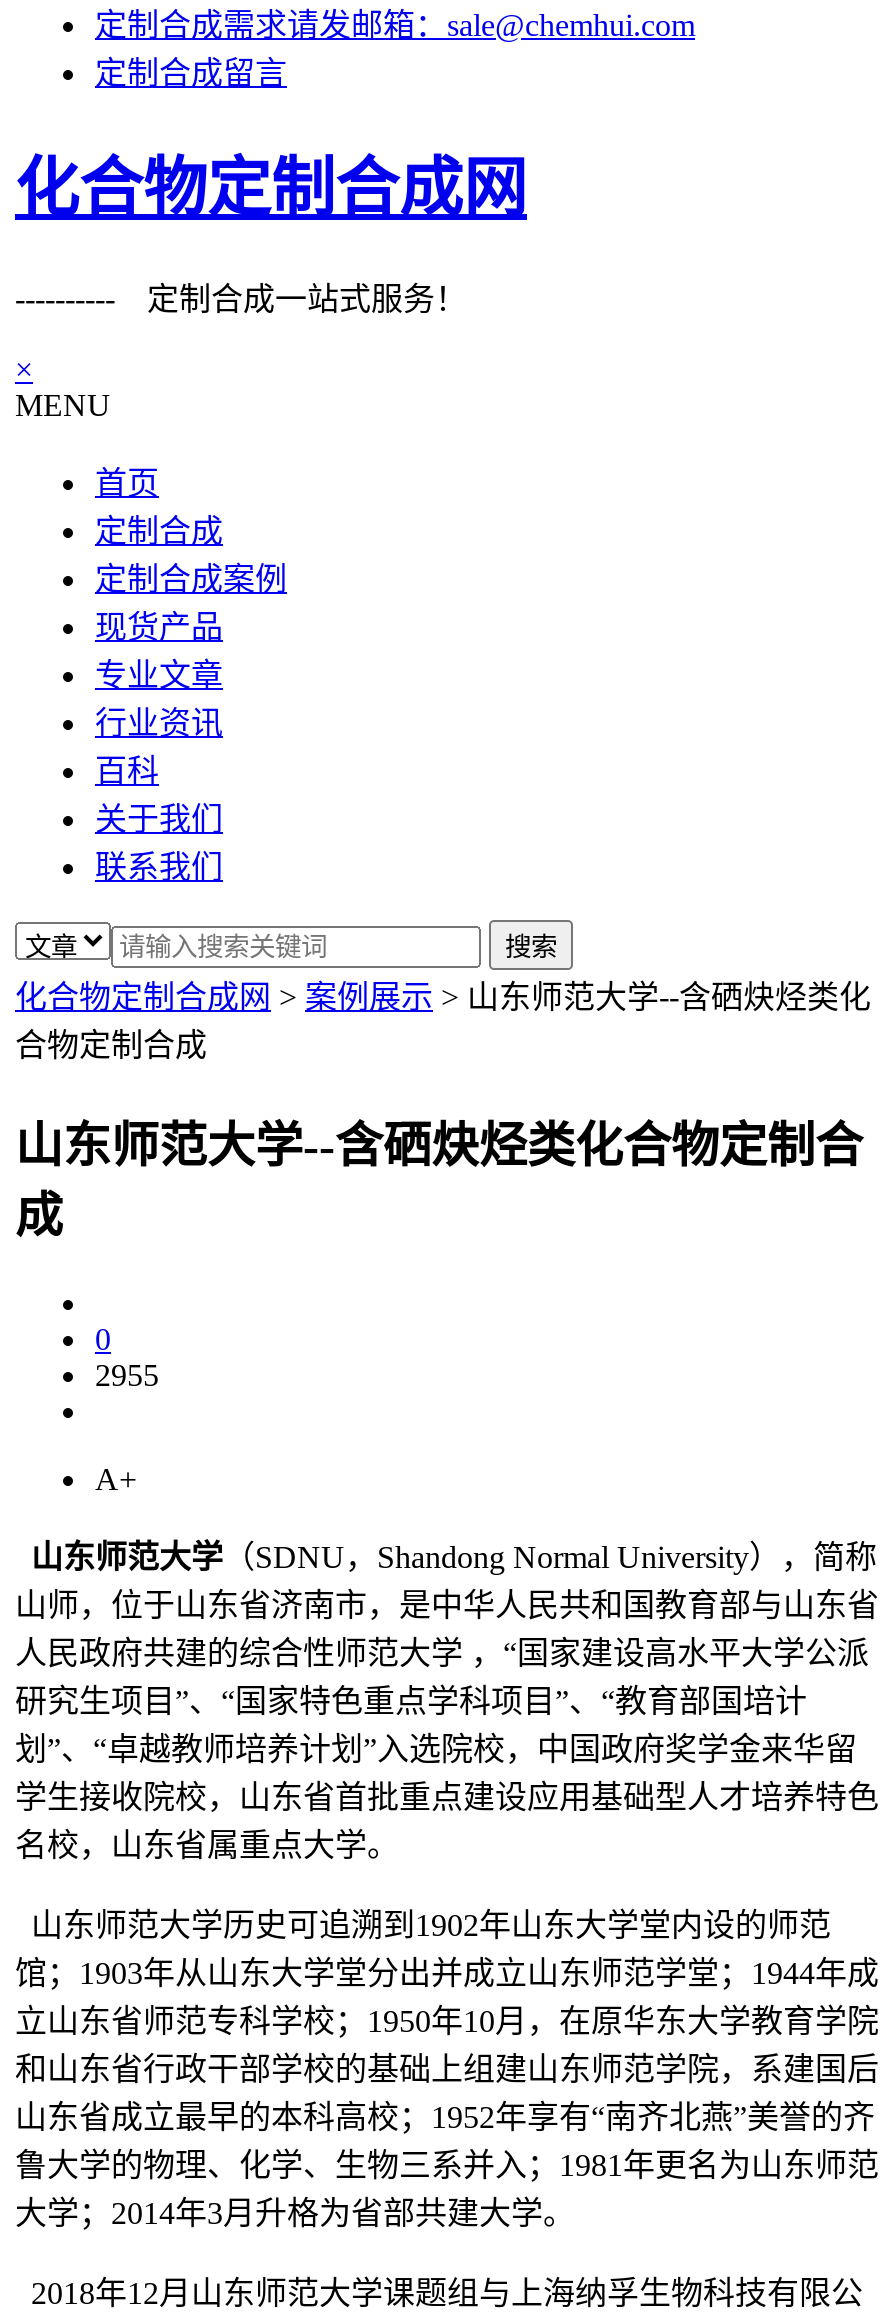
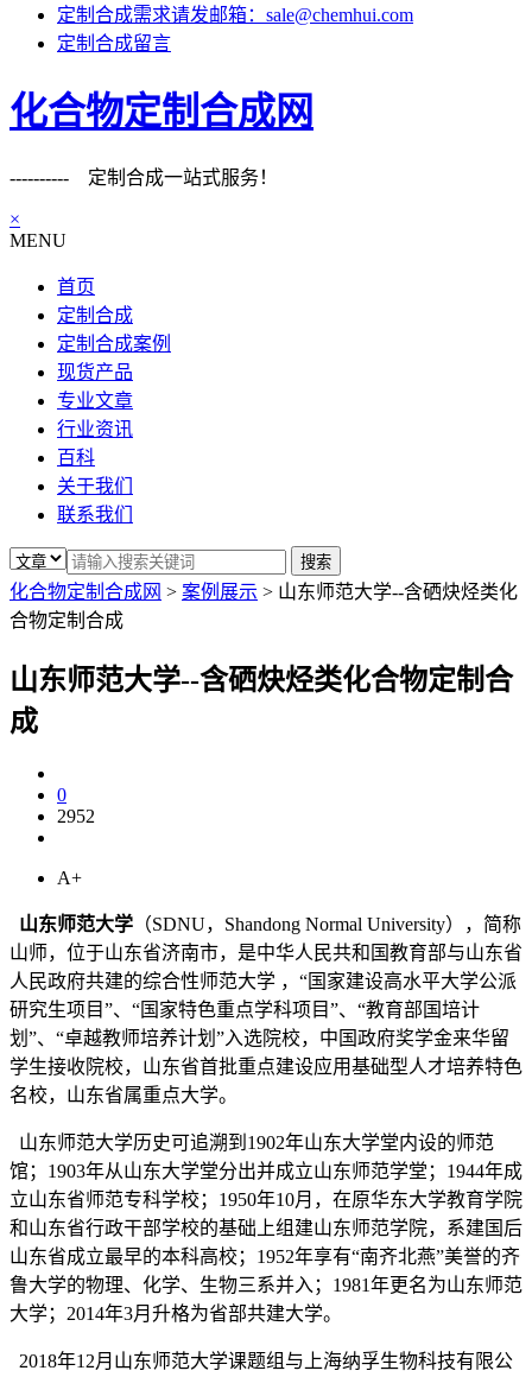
- 2955
+ 2952
